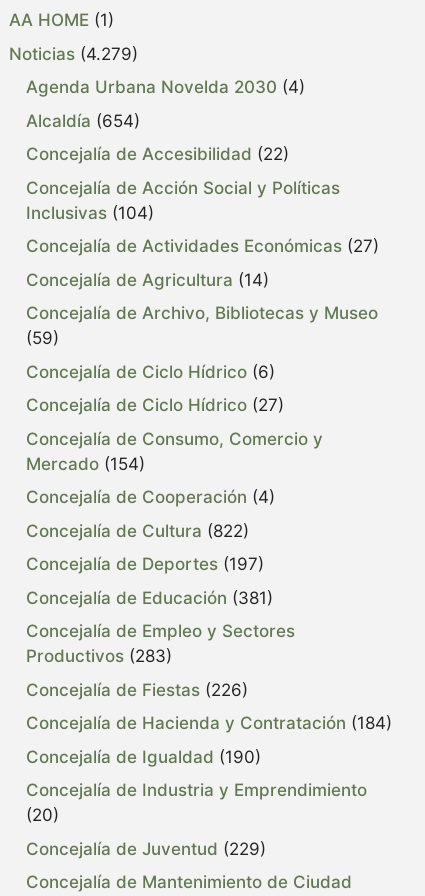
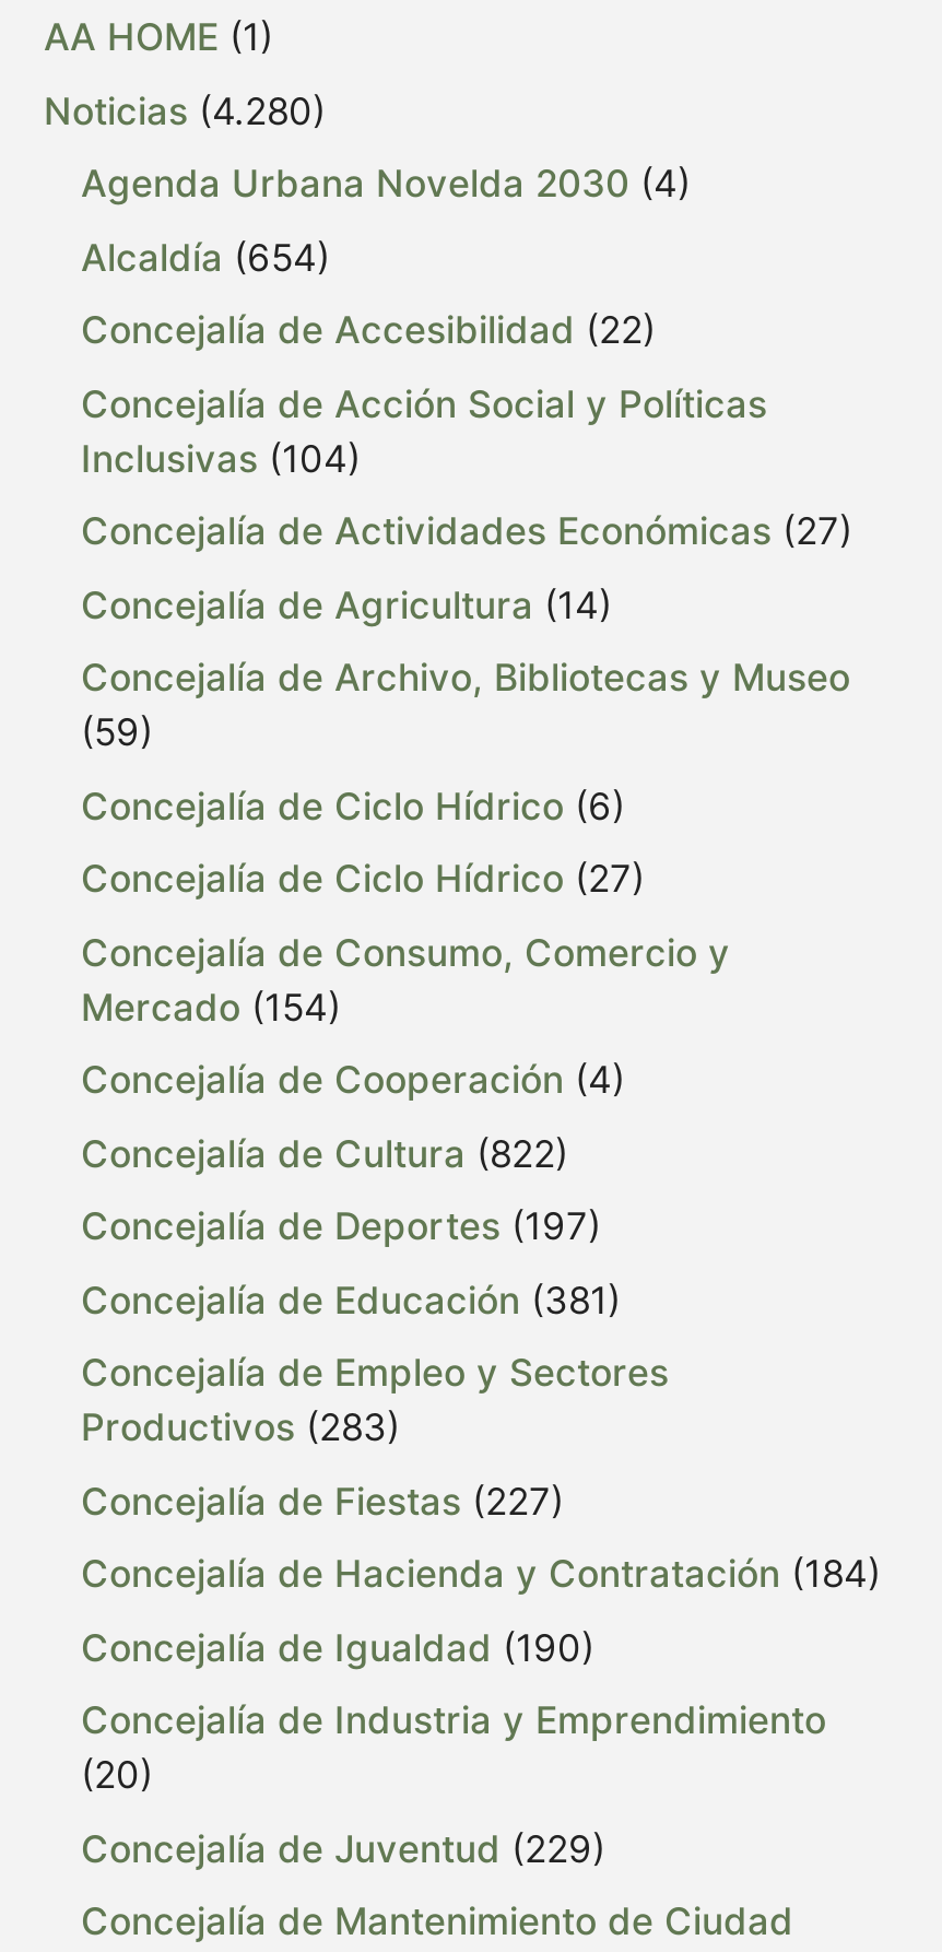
- Noticias (4.279)
+ Noticias (4.280)

- Concejalía de Fiestas (226)
+ Concejalía de Fiestas (227)
